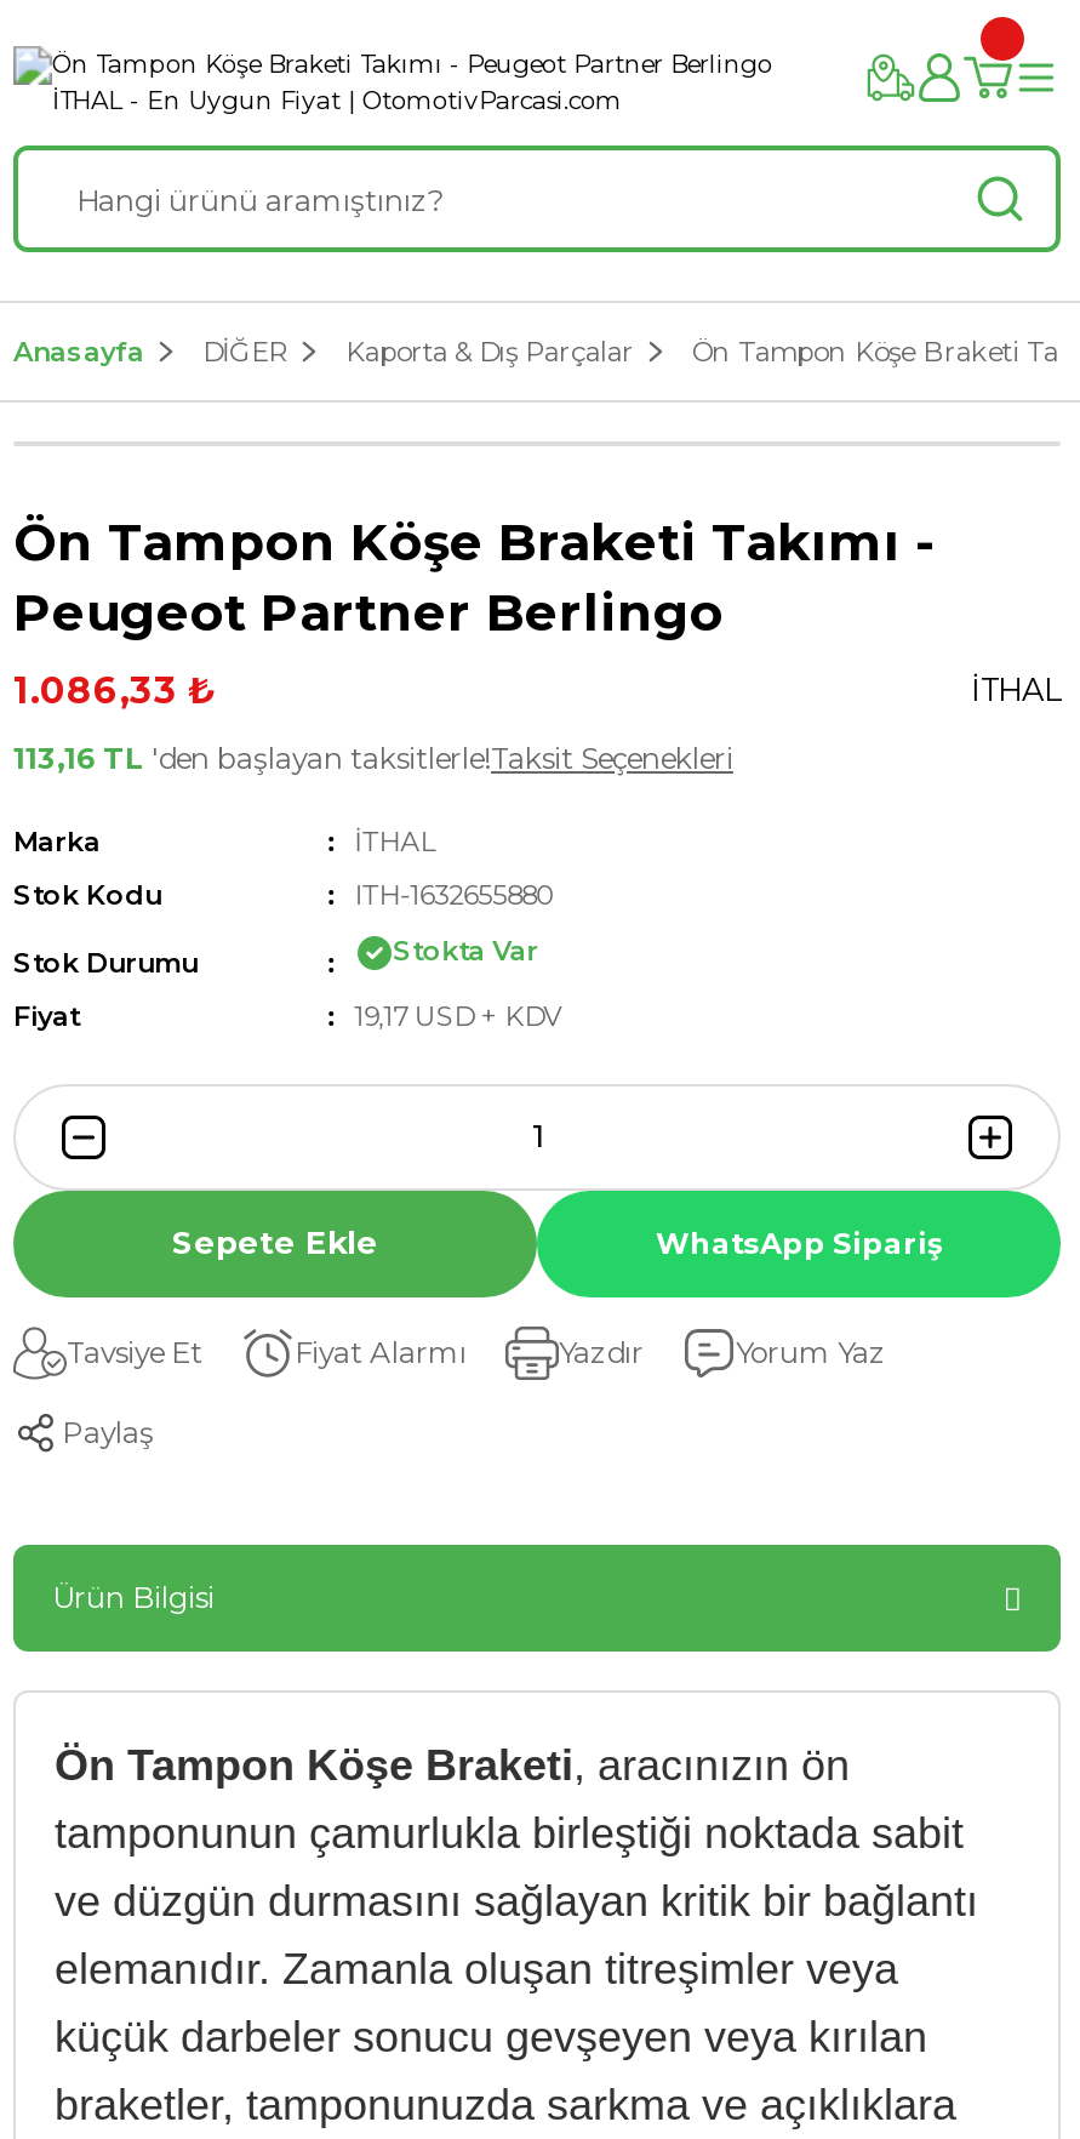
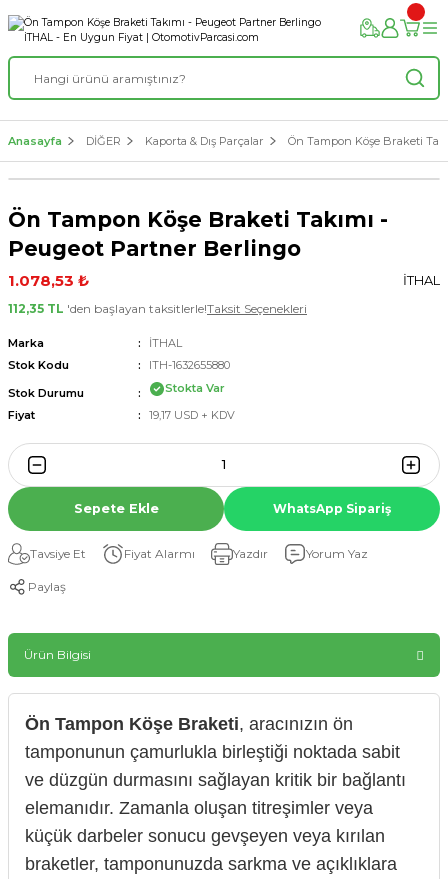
- 1.086,33 ₺
+ 1.078,53 ₺

- 113,16 TL 'den başlayan taksitlerle!Taksit Seçenekleri
+ 112,35 TL 'den başlayan taksitlerle!Taksit Seçenekleri
